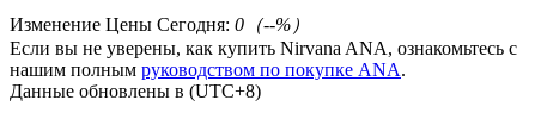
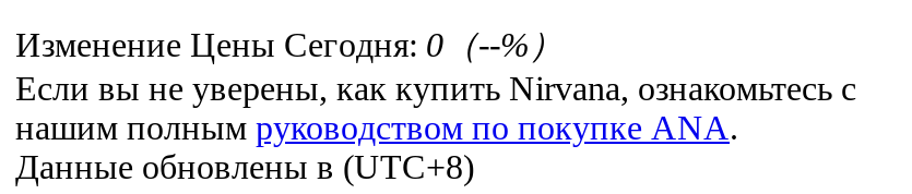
- Если вы не уверены, как купить Nirvana ANA, ознакомьтесь с
+ Если вы не уверены, как купить Nirvana, ознакомьтесь с
